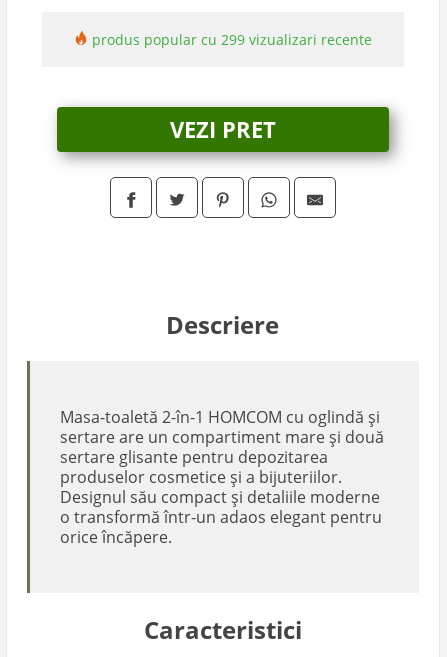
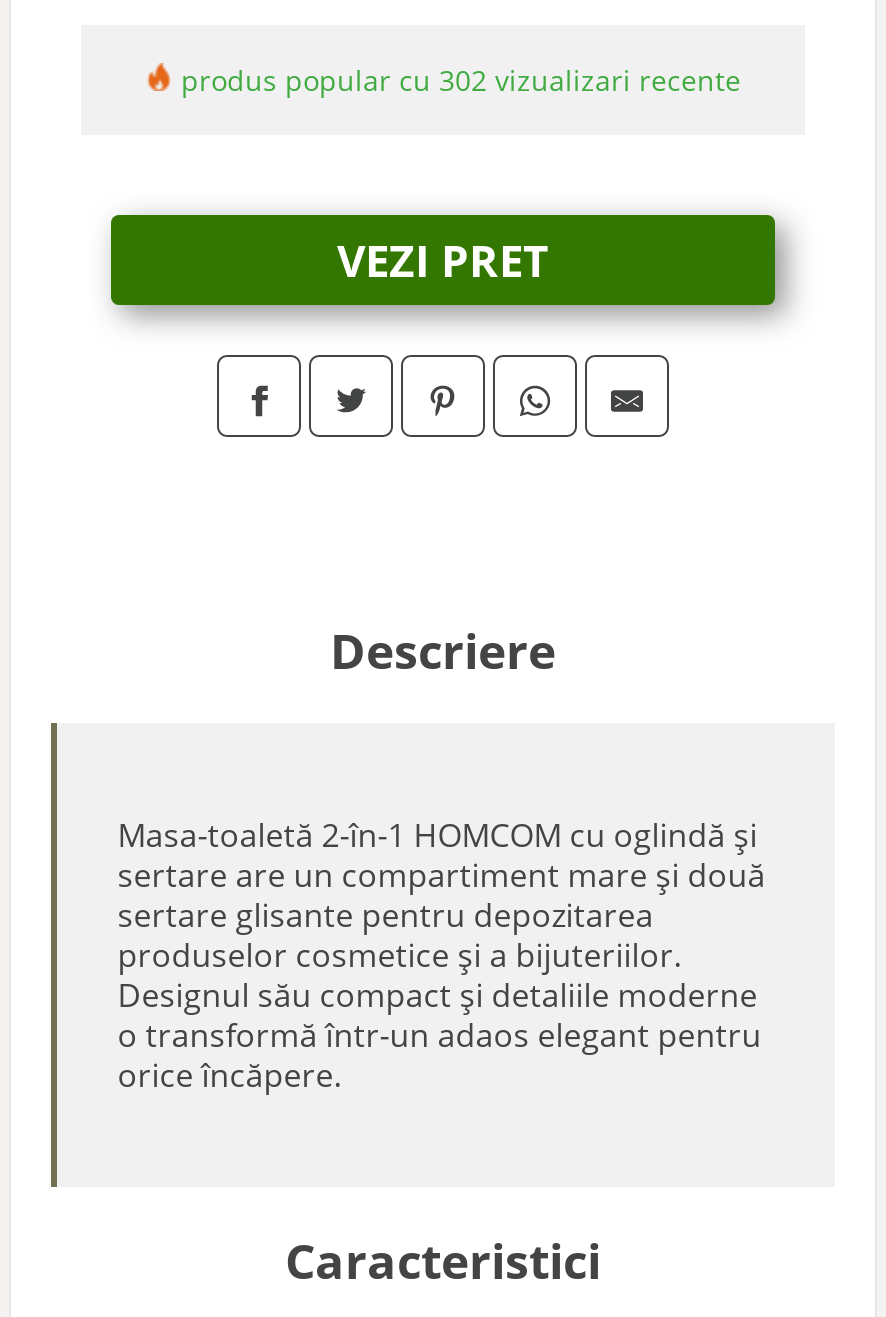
- produs popular cu 299 vizualizari recente
+ produs popular cu 302 vizualizari recente
